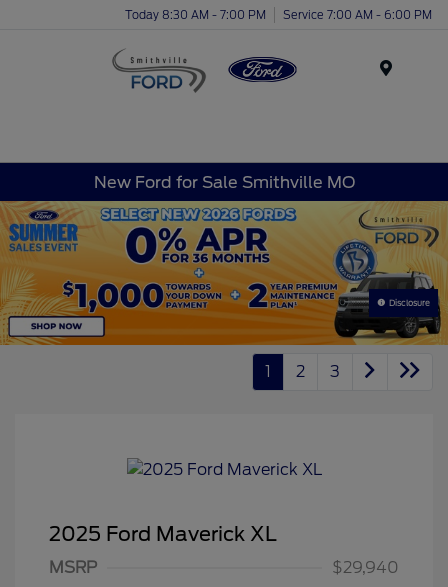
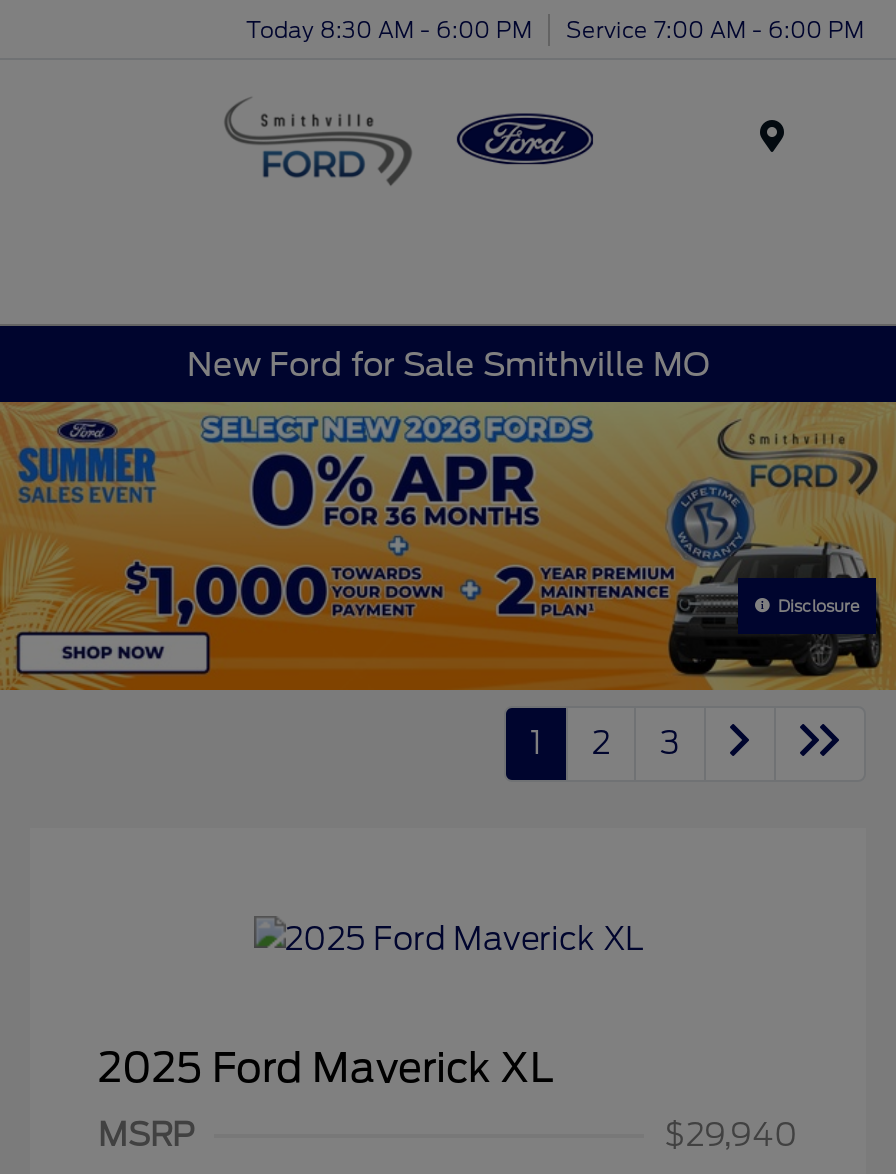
- Today 8:30 AM - 7:00 PM Service 7:00 AM - 6:00 PM
+ Today 8:30 AM - 6:00 PM Service 7:00 AM - 6:00 PM
